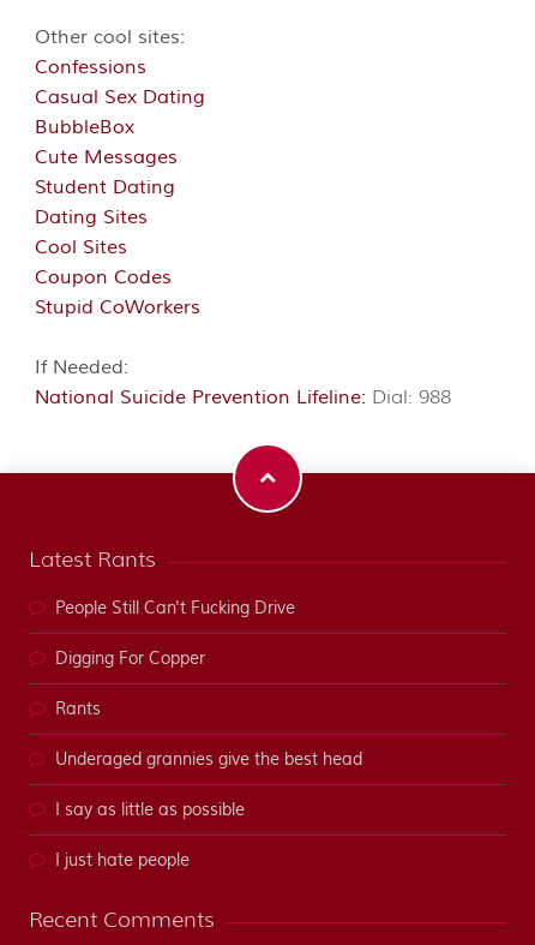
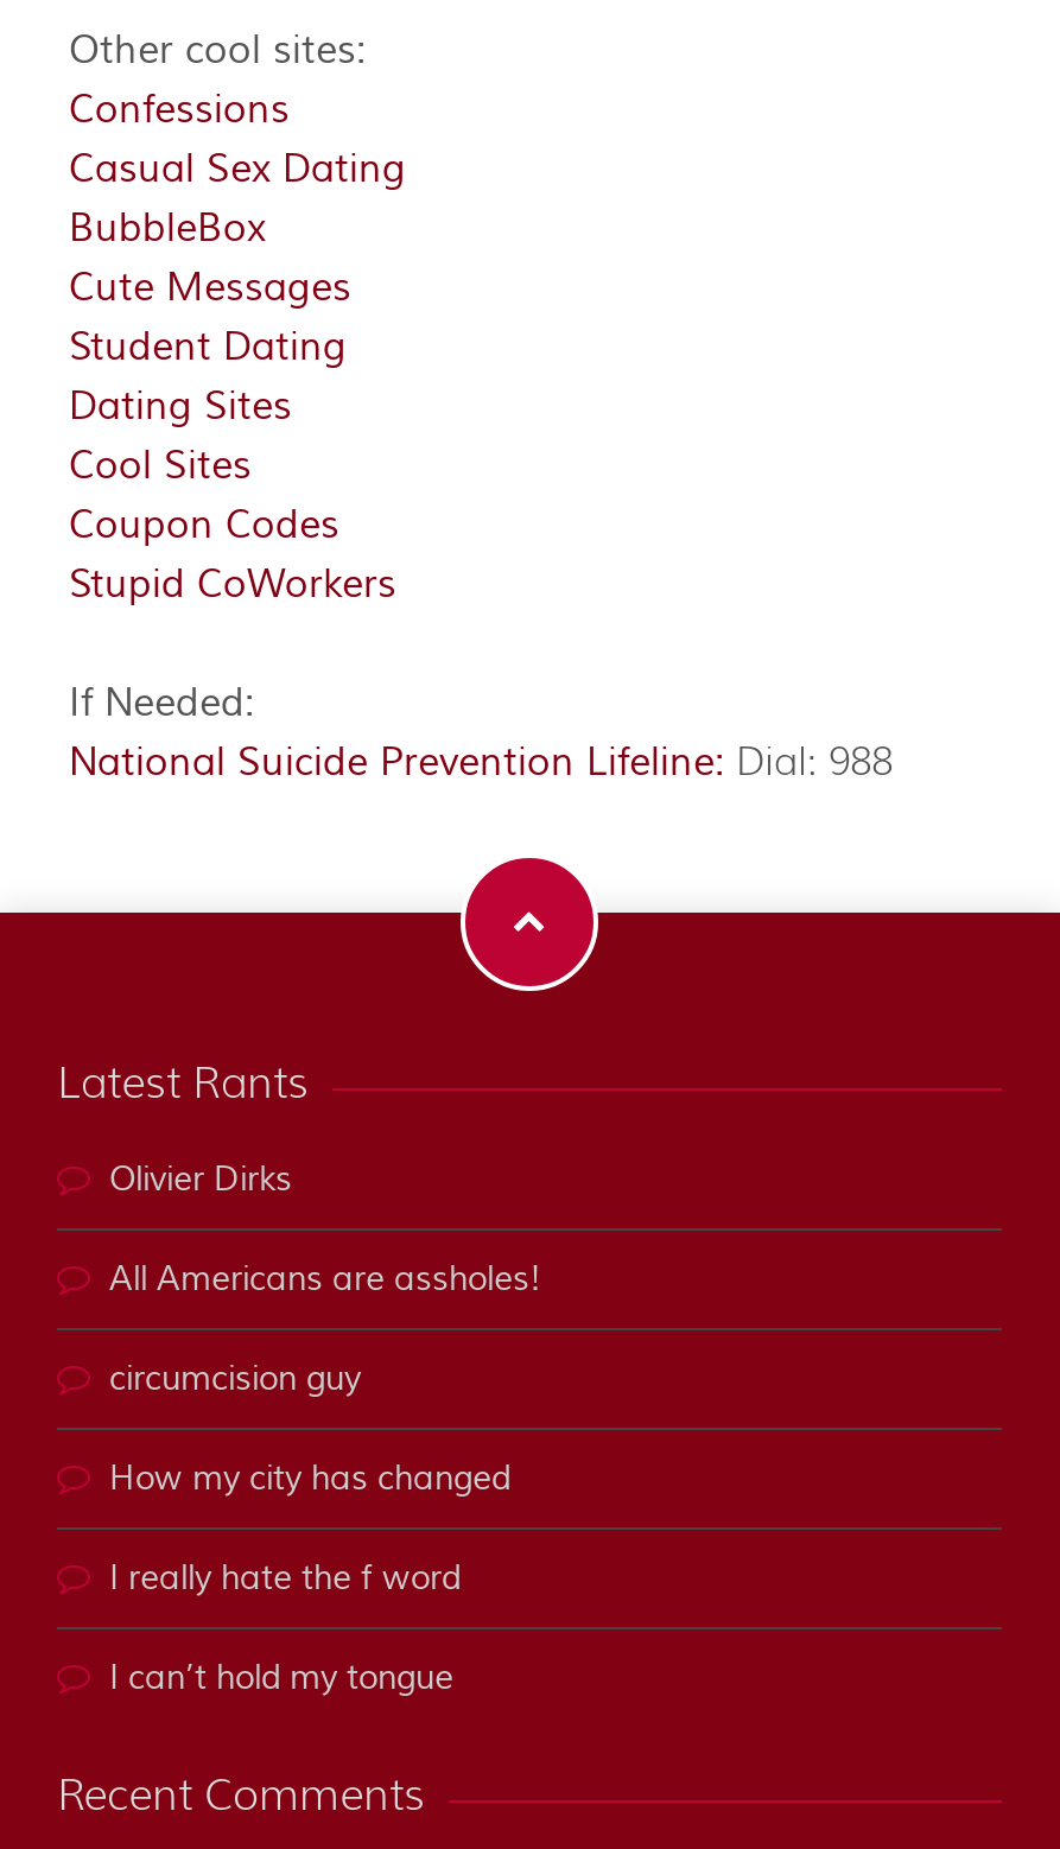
- People Still Can't Fucking Drive
+ Olivier Dirks

- Digging For Copper
+ All Americans are assholes!

- Rants
+ circumcision guy

- Underaged grannies give the best head
+ How my city has changed

- I say as little as possible
+ I really hate the f word

- I just hate people
+ I can’t hold my tongue
